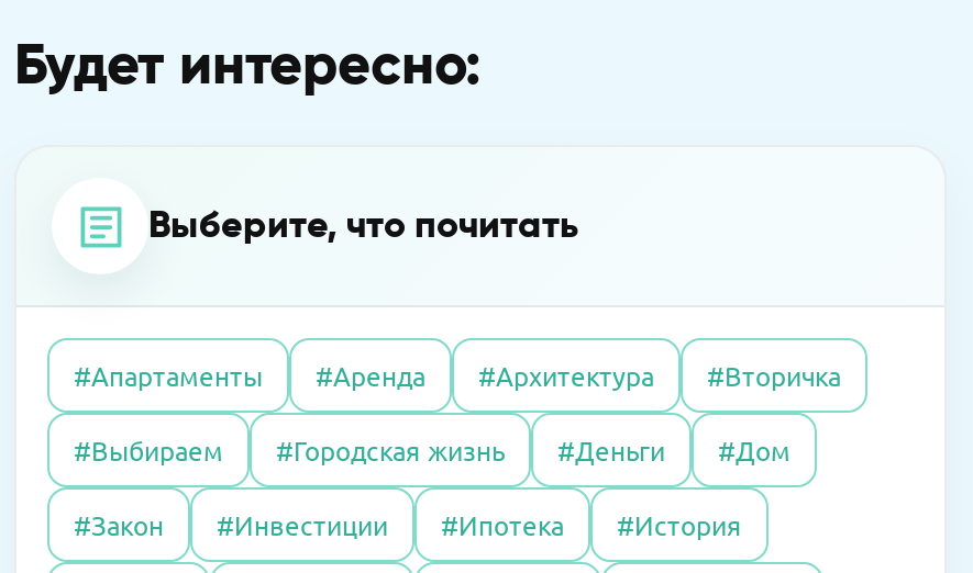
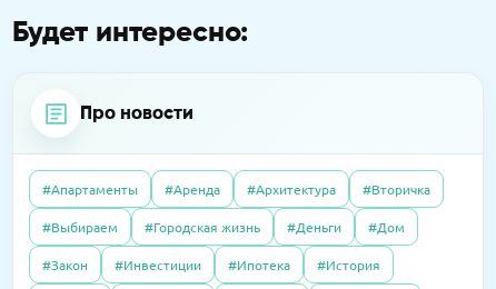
- Выберите, что почитать
+ Про новости
